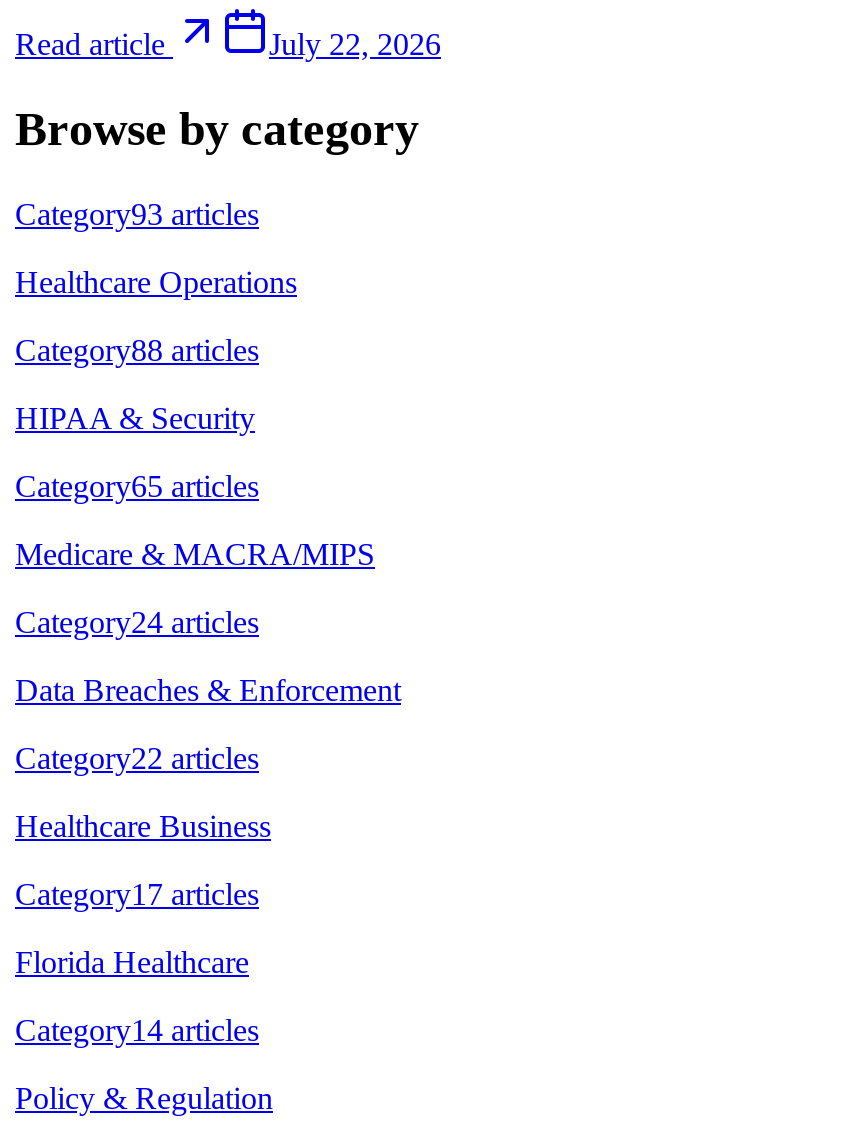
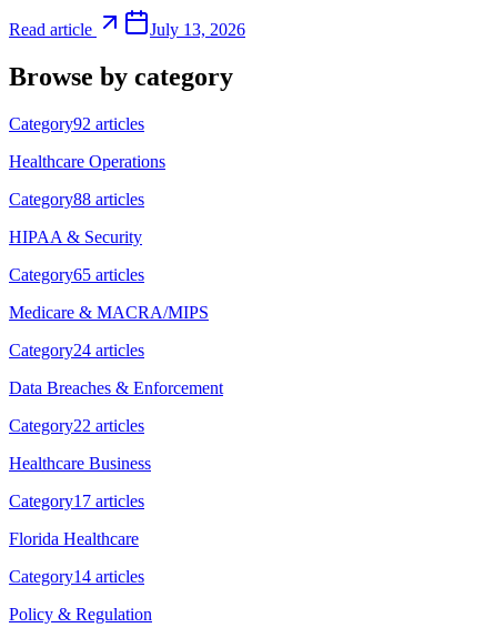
- July 22, 2026
+ July 13, 2026

- Category93 articles
+ Category92 articles
